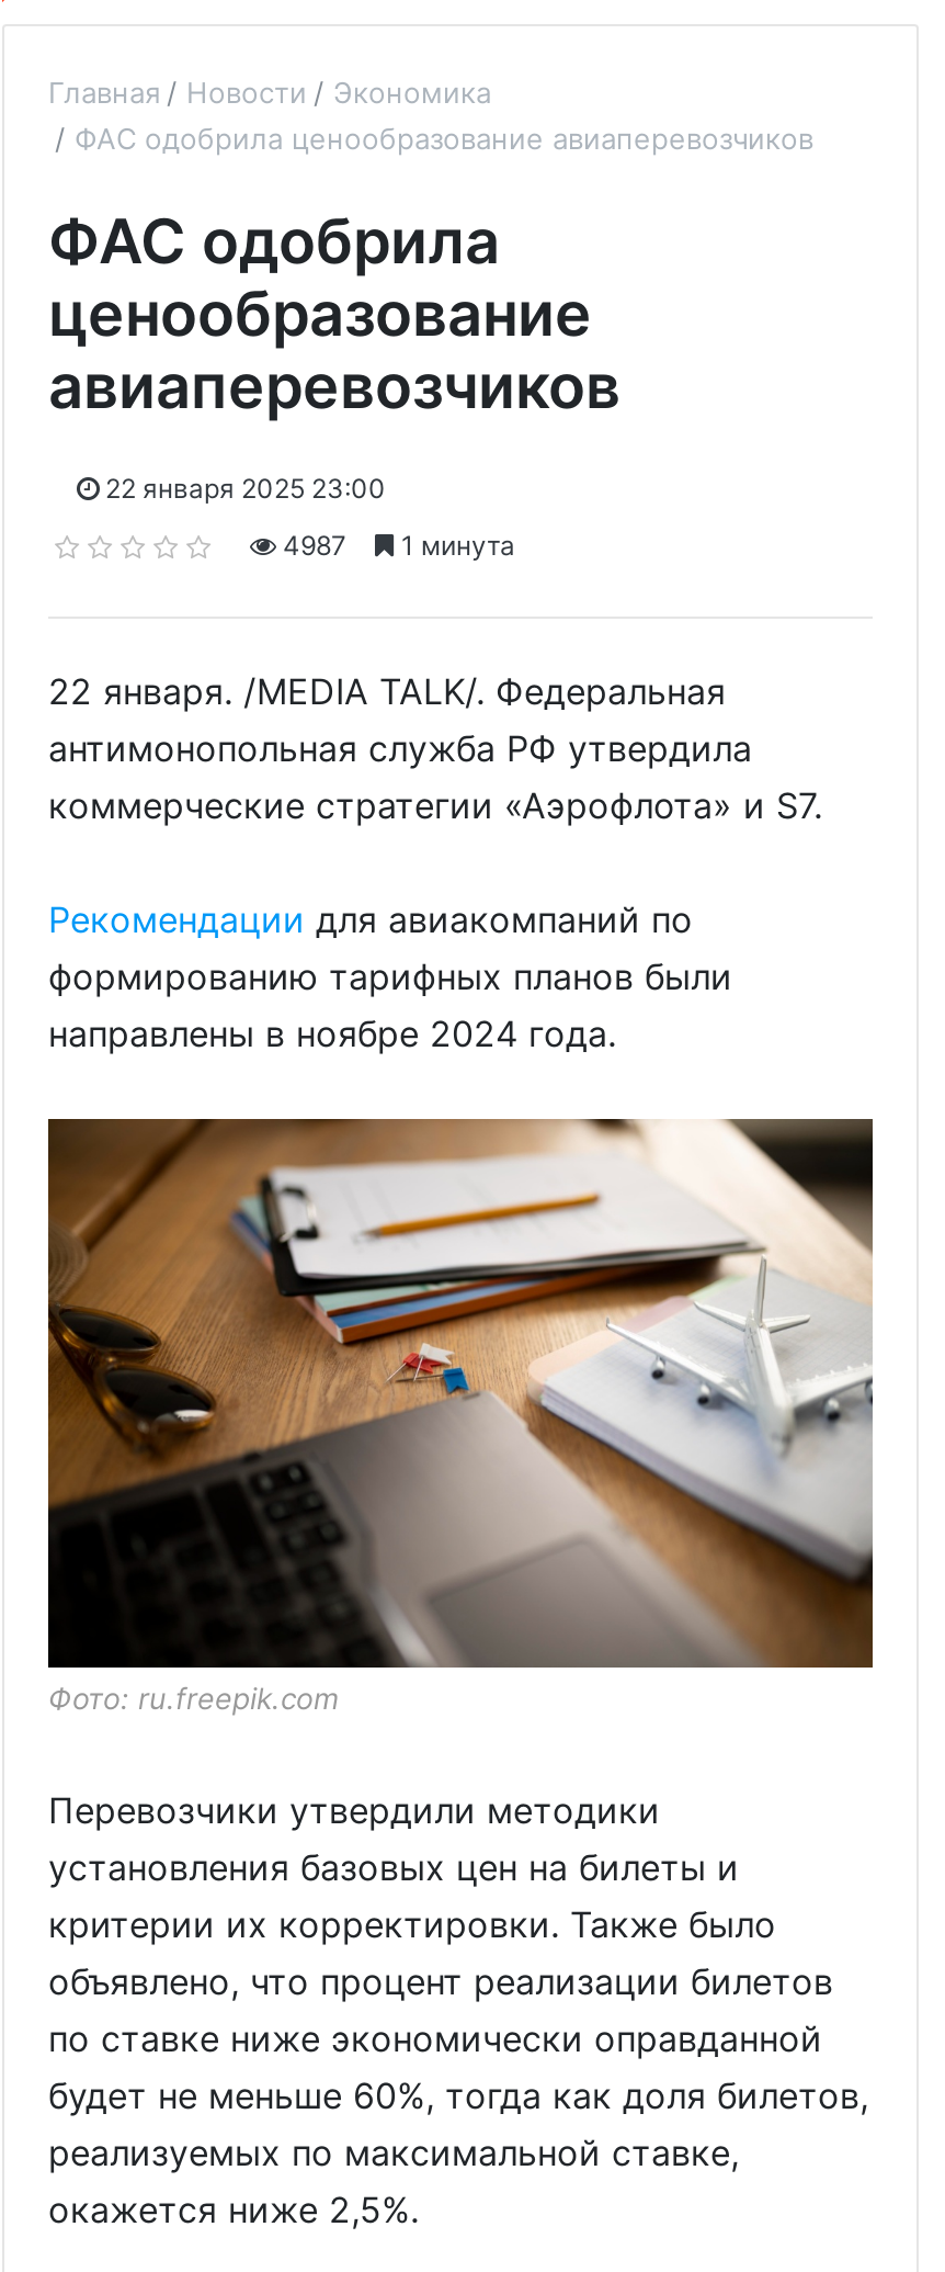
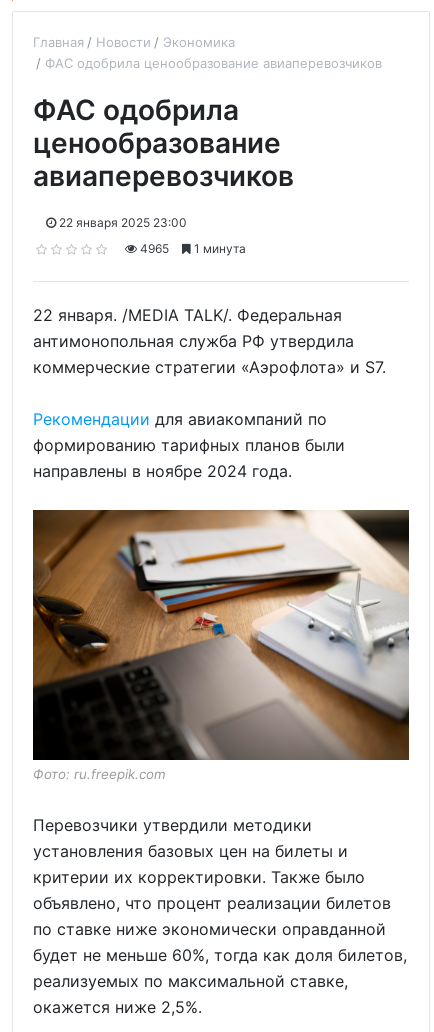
- 4987
+ 4965
